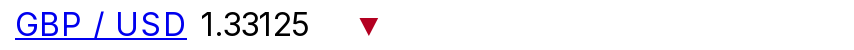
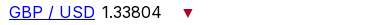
- GBP / USD 1.33125
+ GBP / USD 1.33804
